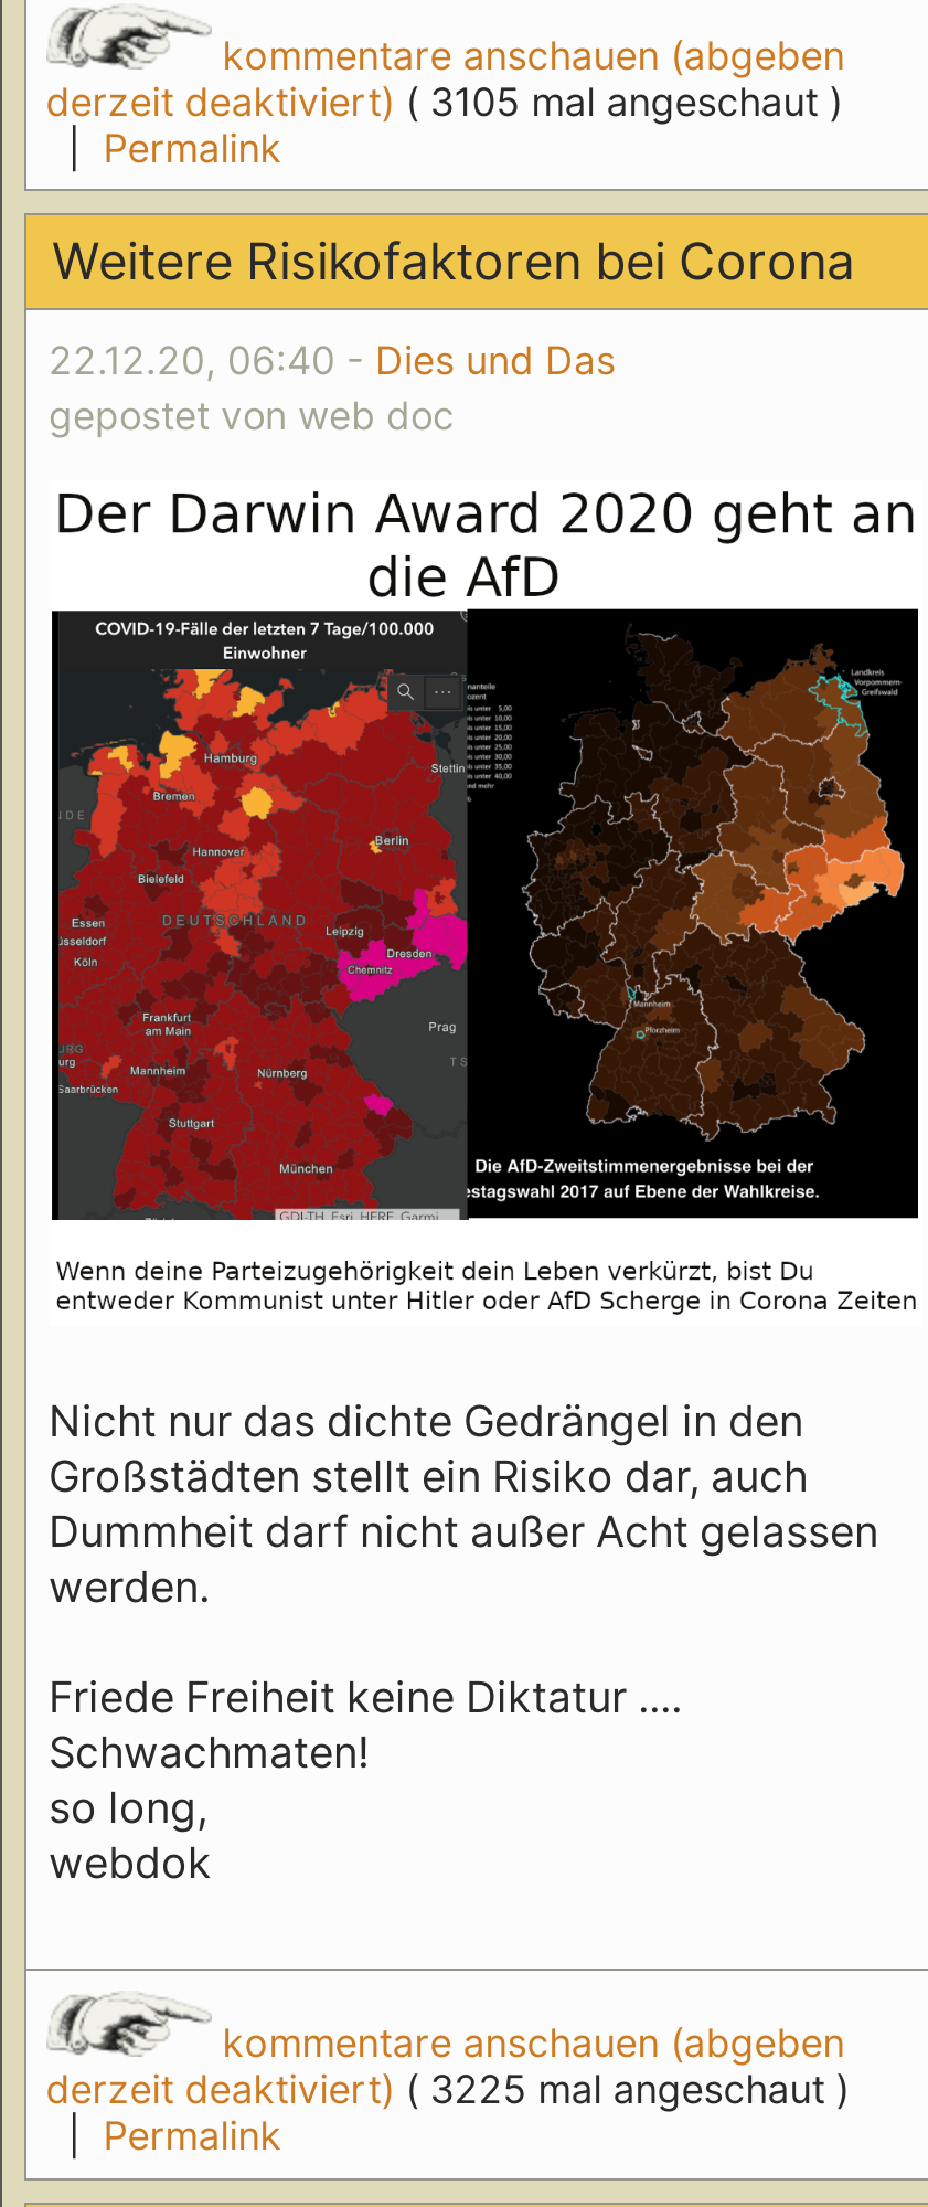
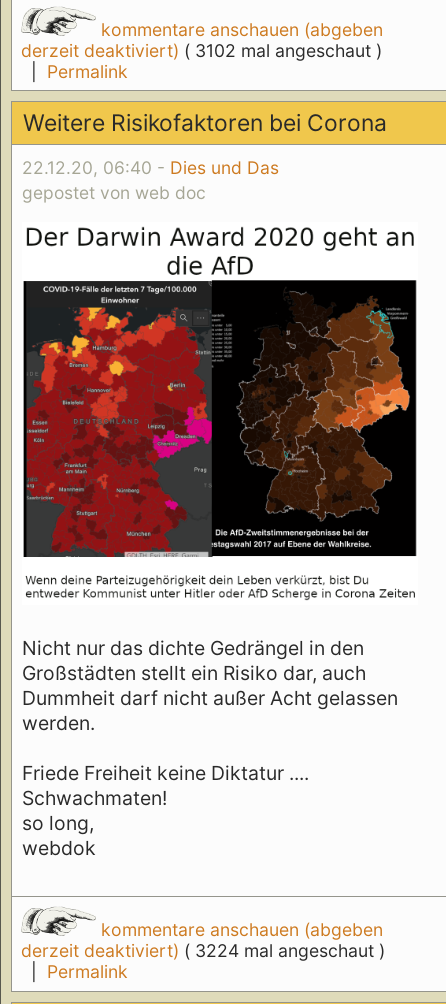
- derzeit deaktiviert) ( 3105 mal angeschaut )
+ derzeit deaktiviert) ( 3102 mal angeschaut )

- derzeit deaktiviert) ( 3225 mal angeschaut )
+ derzeit deaktiviert) ( 3224 mal angeschaut )
